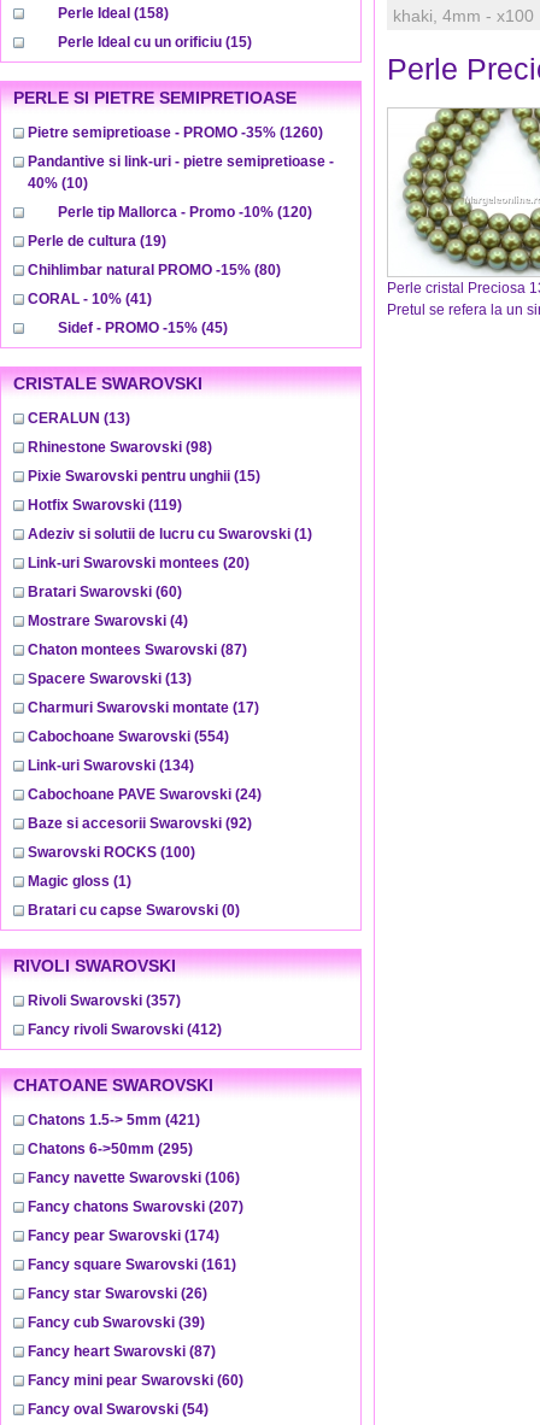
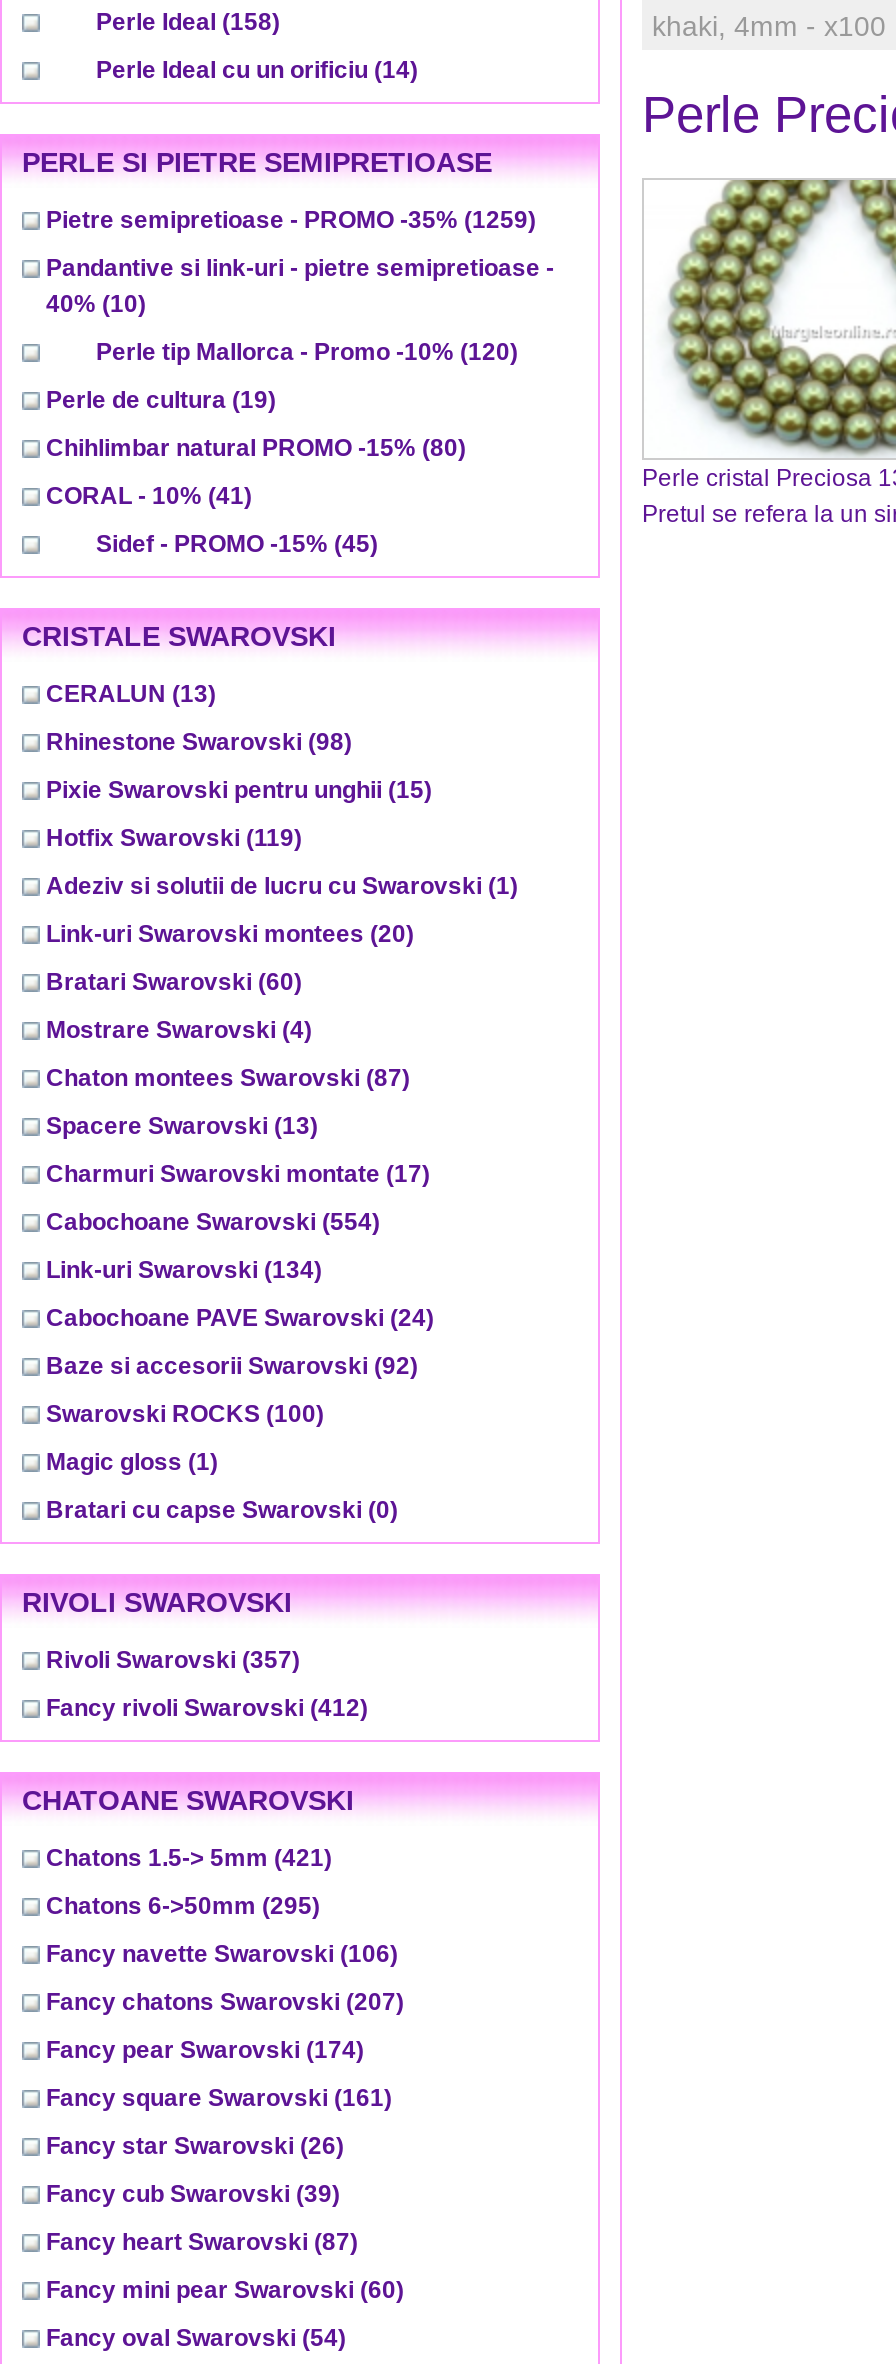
- Perle Ideal cu un orificiu (15)
+ Perle Ideal cu un orificiu (14)

- Pietre semipretioase - PROMO -35% (1260)
+ Pietre semipretioase - PROMO -35% (1259)
